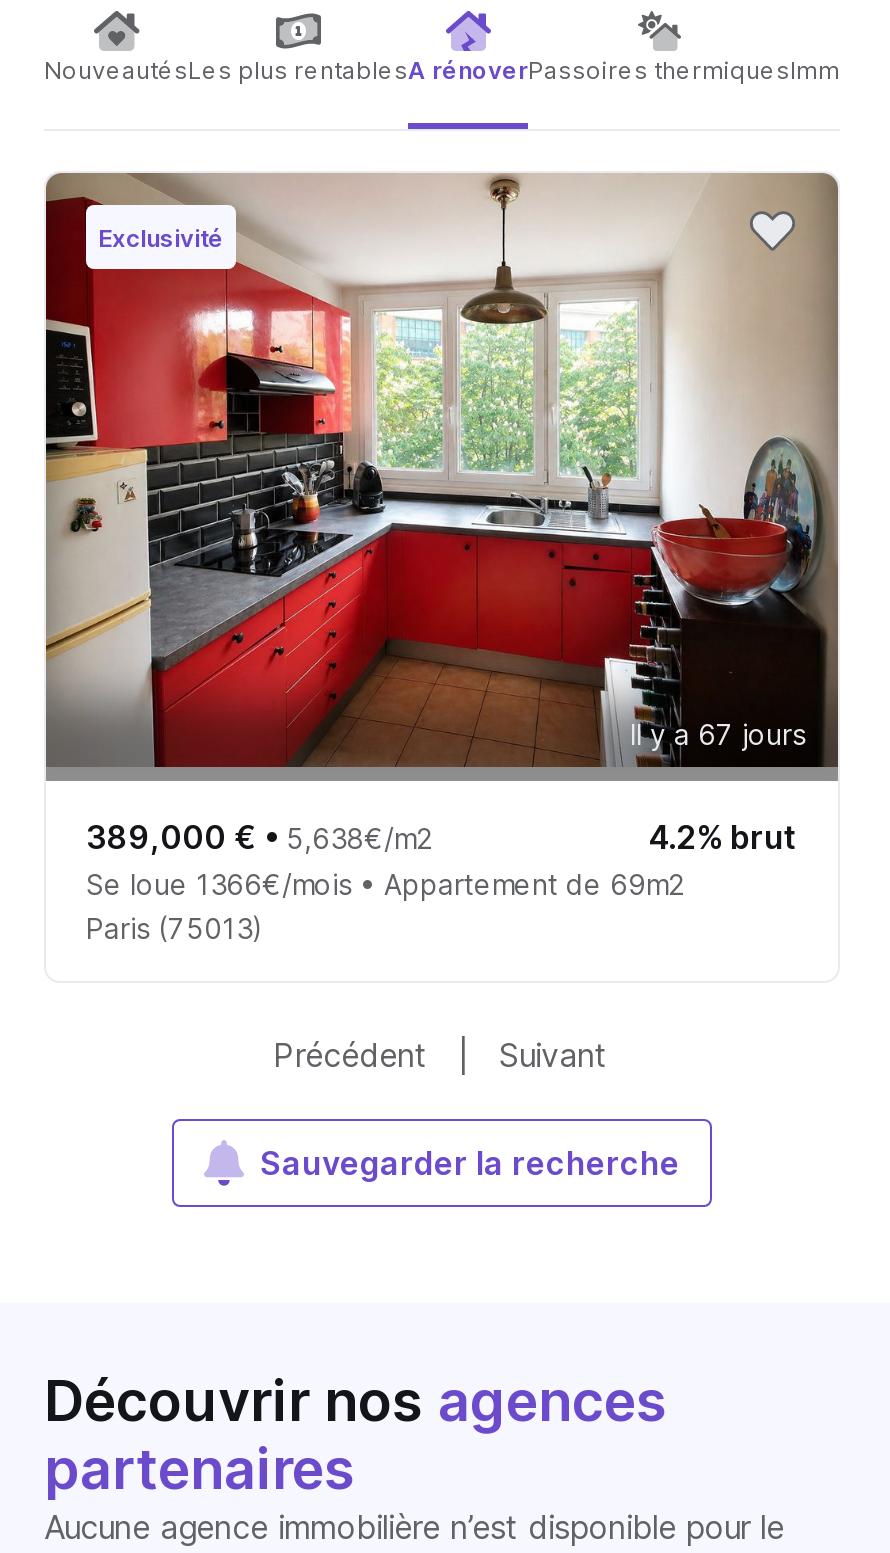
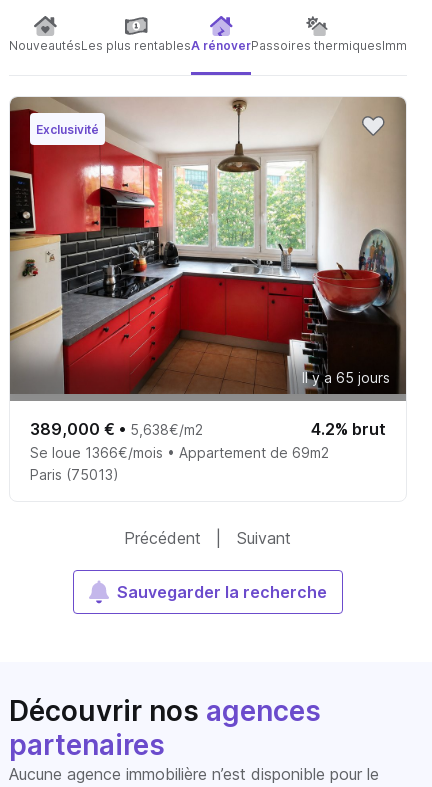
- Il y a 67 jours
+ Il y a 65 jours
